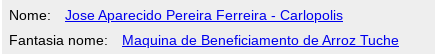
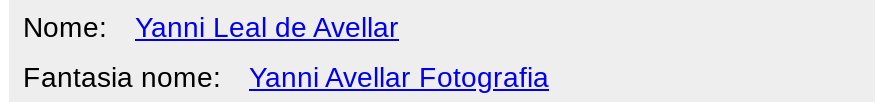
- Jose Aparecido Pereira Ferreira - Carlopolis
+ Yanni Leal de Avellar

- Maquina de Beneficiamento de Arroz Tuche
+ Yanni Avellar Fotografia
